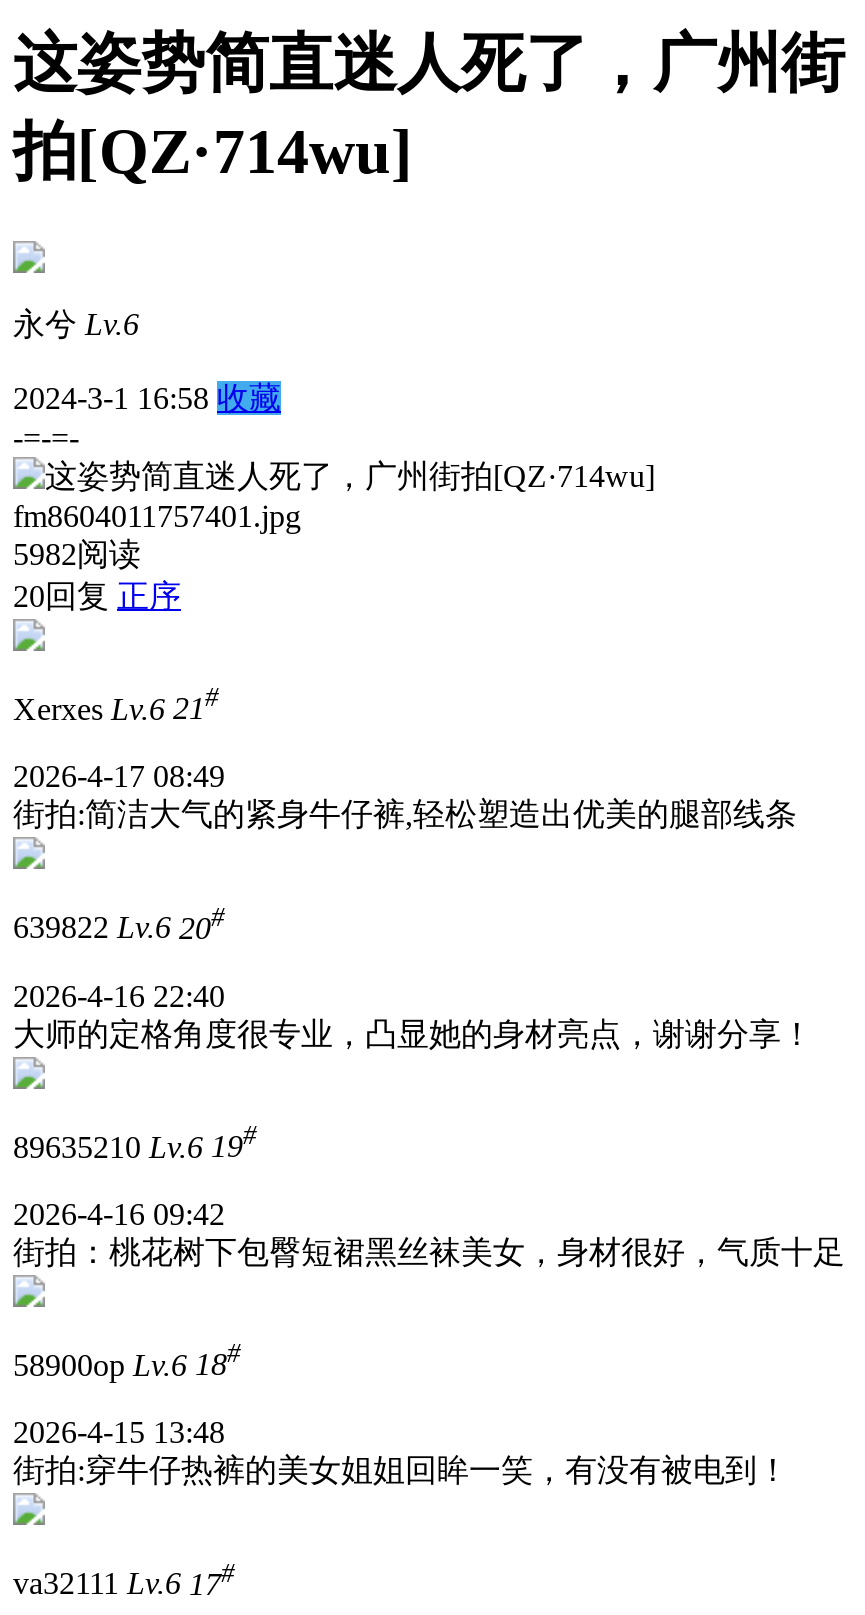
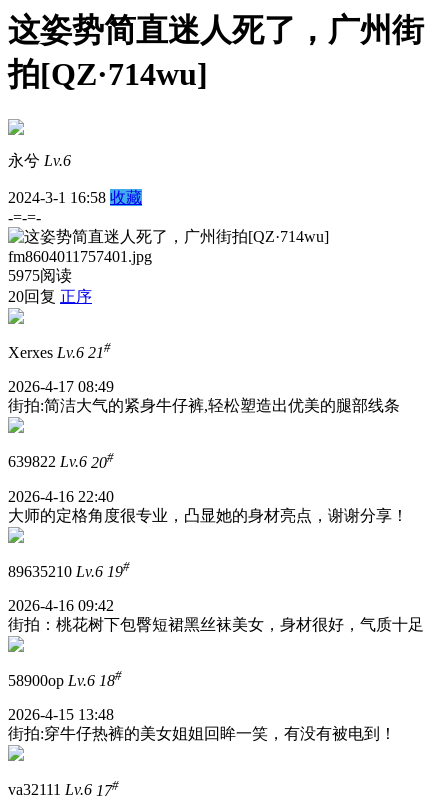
- 5982阅读
+ 5975阅读
